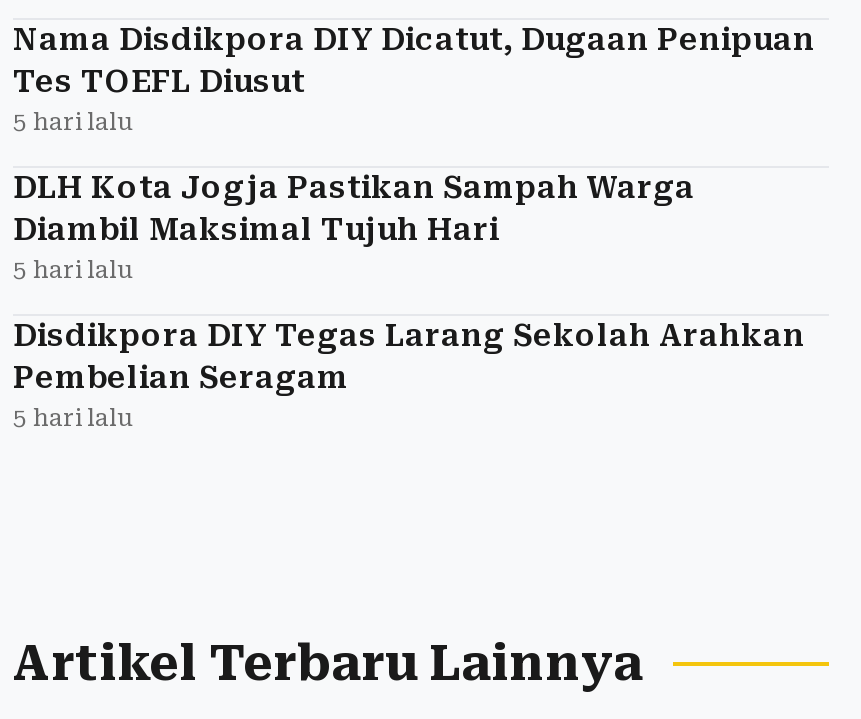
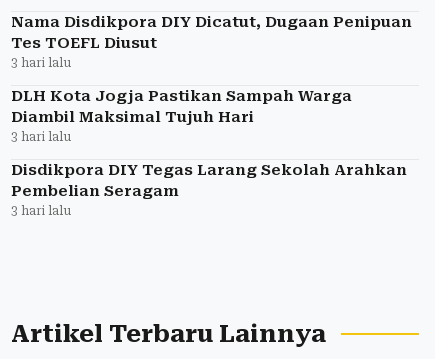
- 5 hari lalu
+ 3 hari lalu

- 5 hari lalu
+ 3 hari lalu

- 5 hari lalu
+ 3 hari lalu
